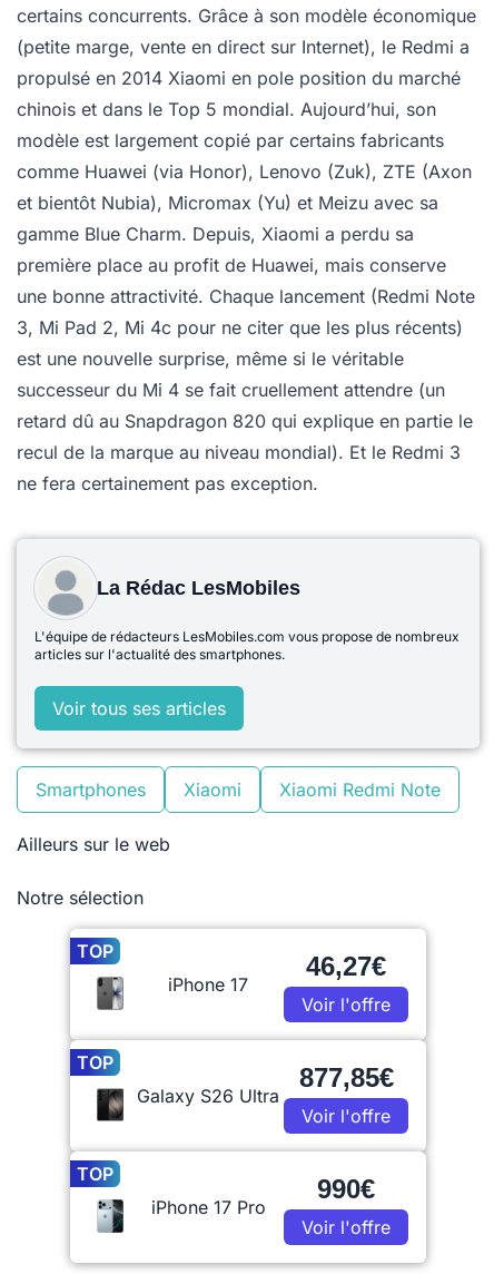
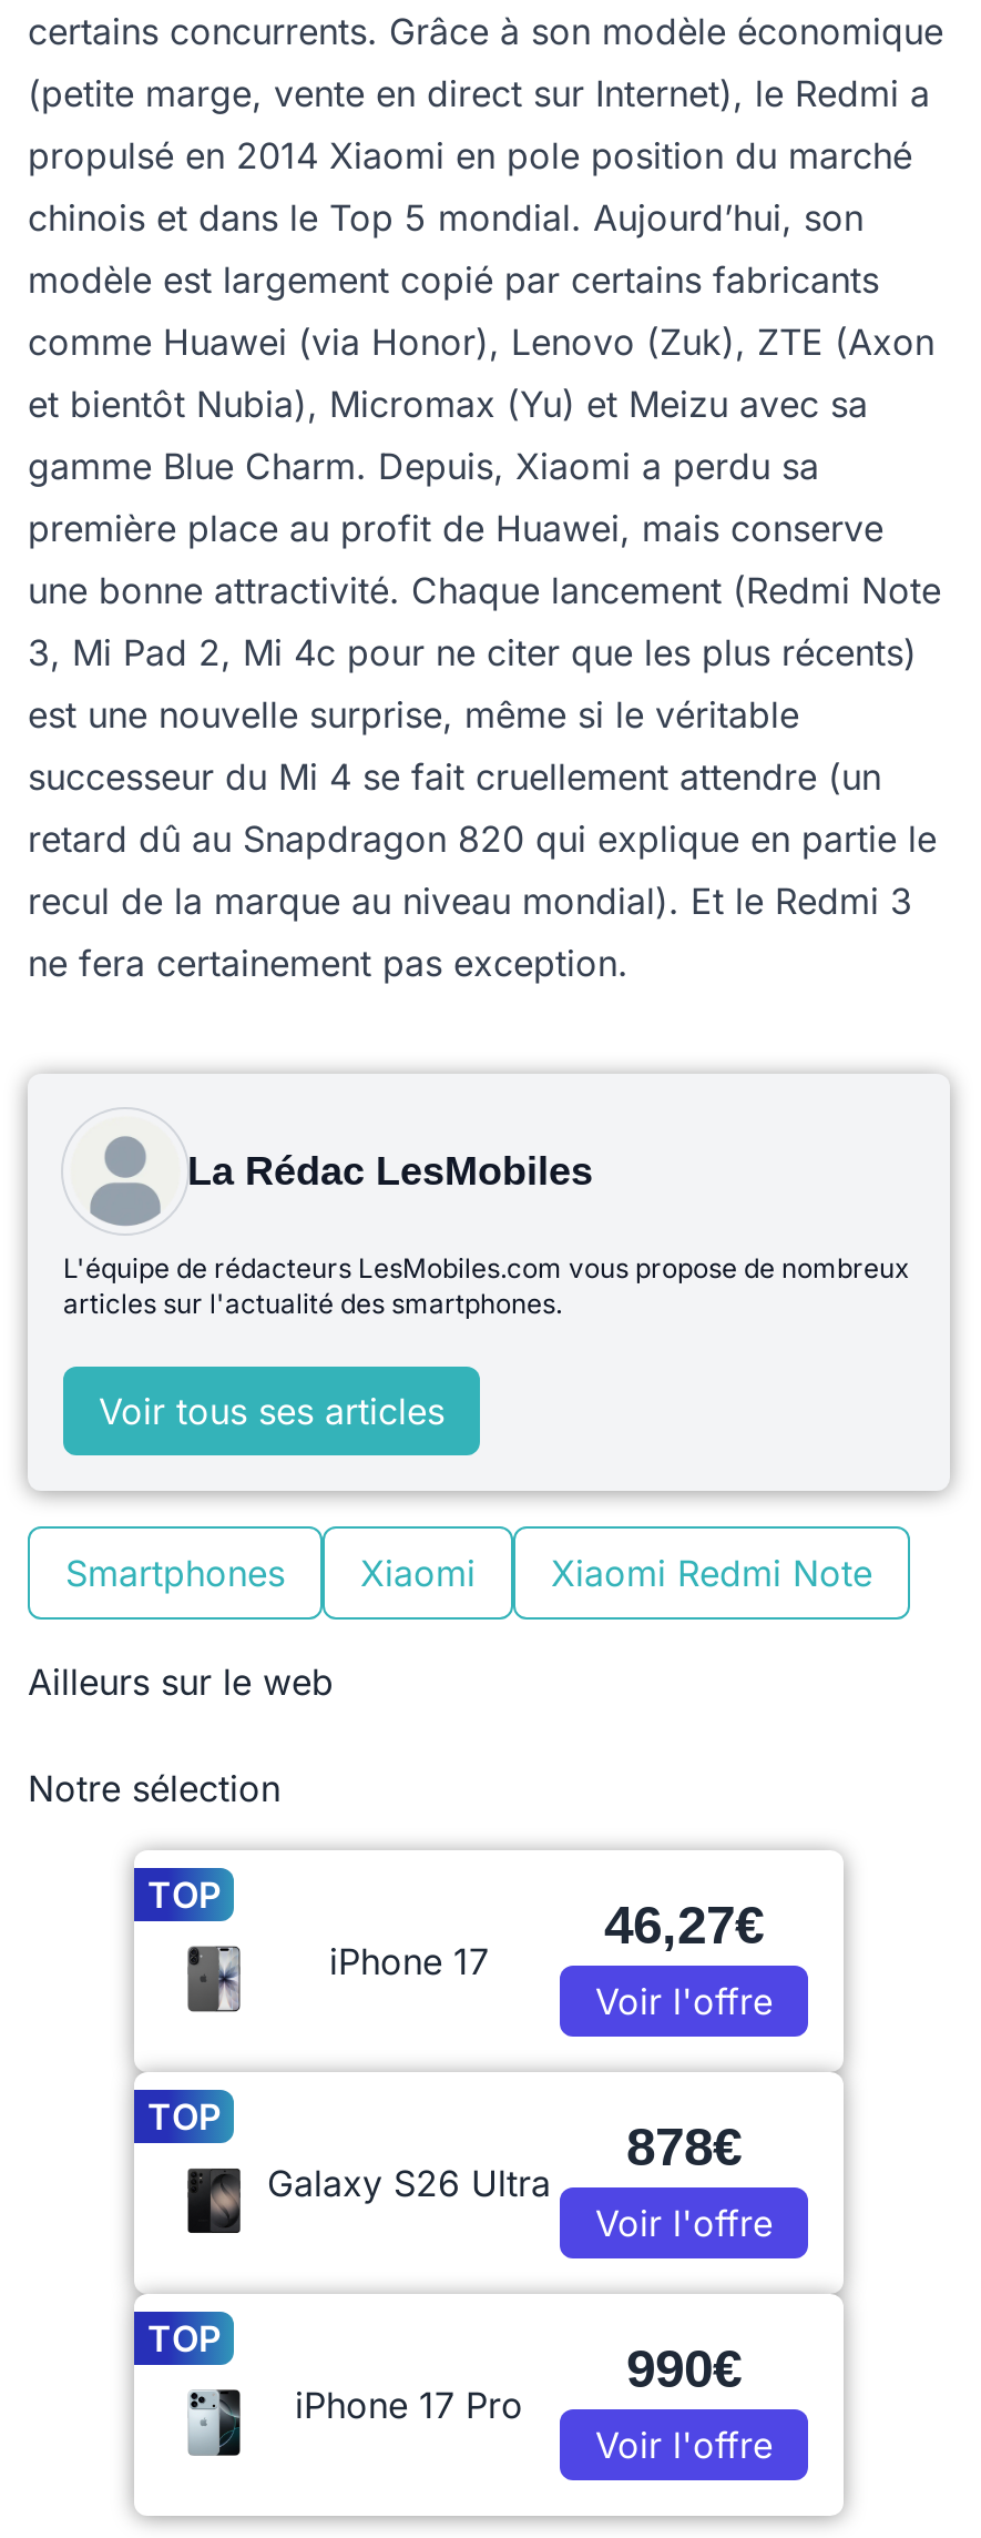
- 877,85€
+ 878€
